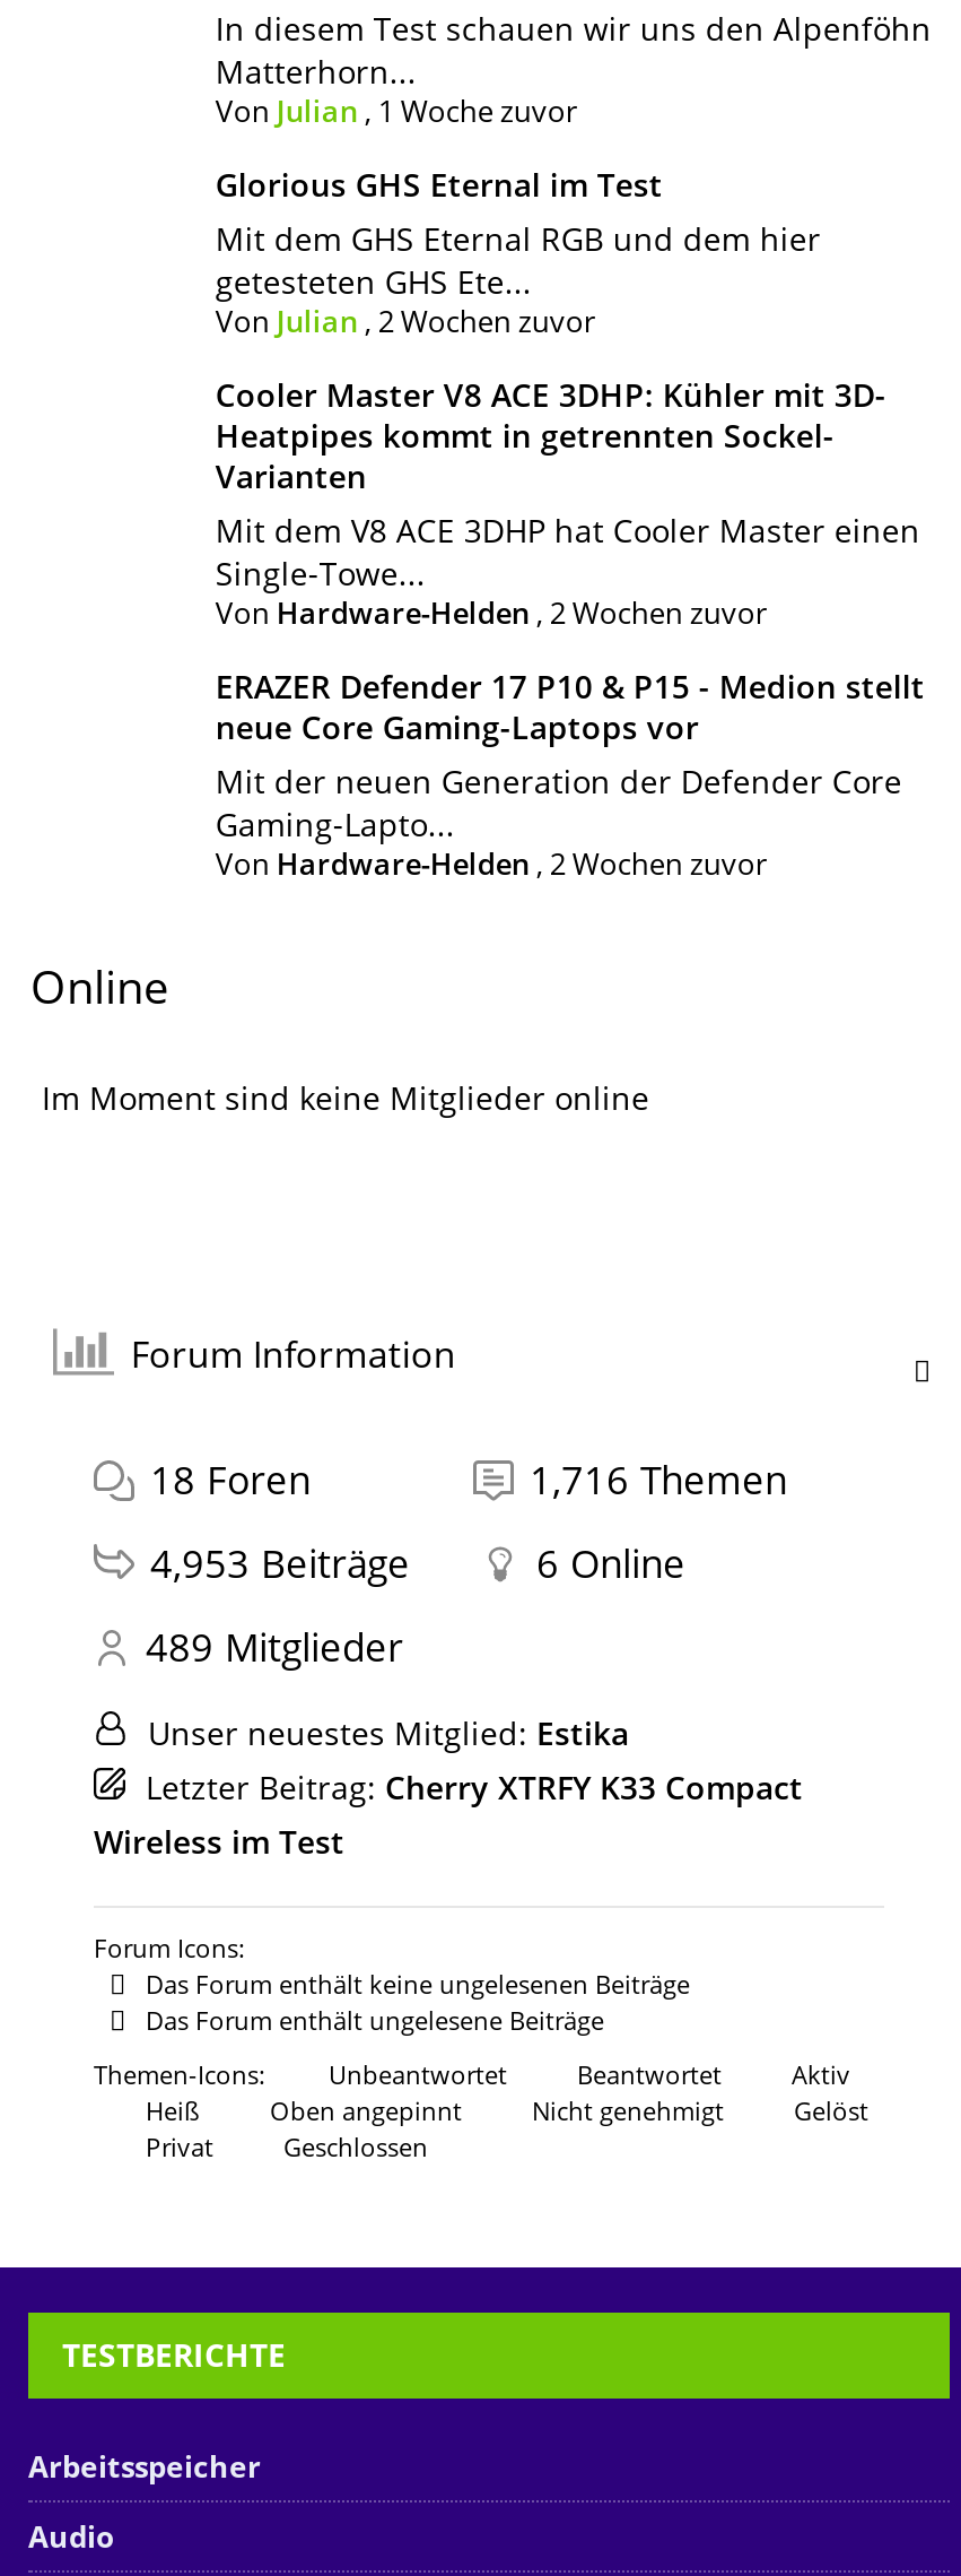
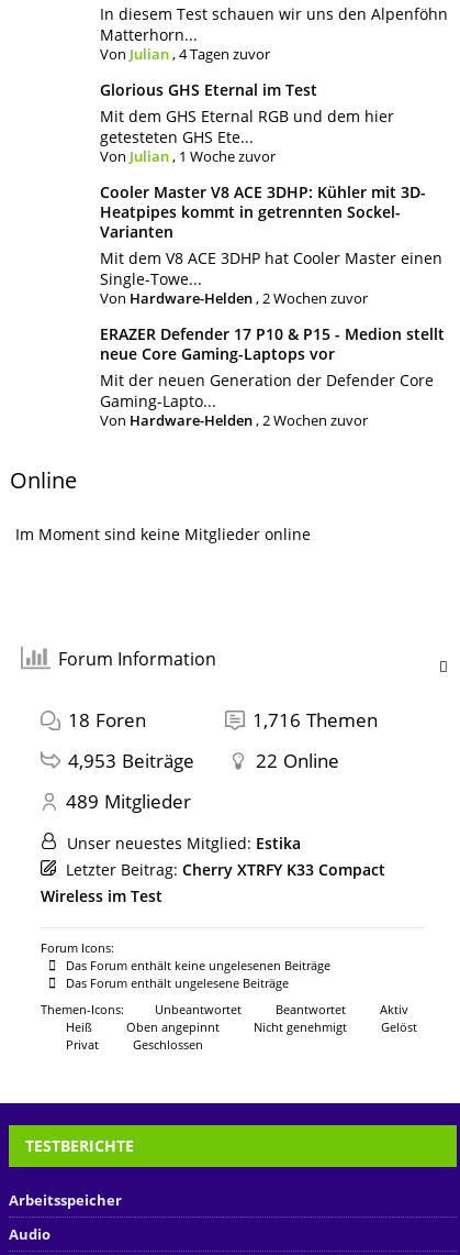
moved down: Von Julian, 1 Woche zuvor

+ Von Julian, 4 Tagen zuvor

- Von Julian, 2 Wochen zuvor

- 6 Online
+ 22 Online
